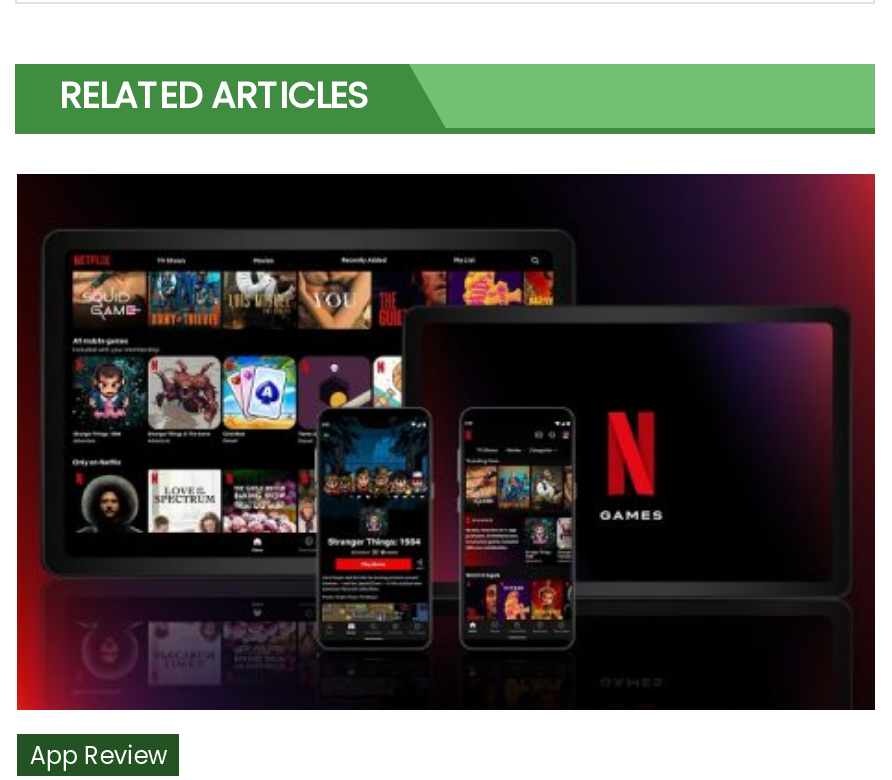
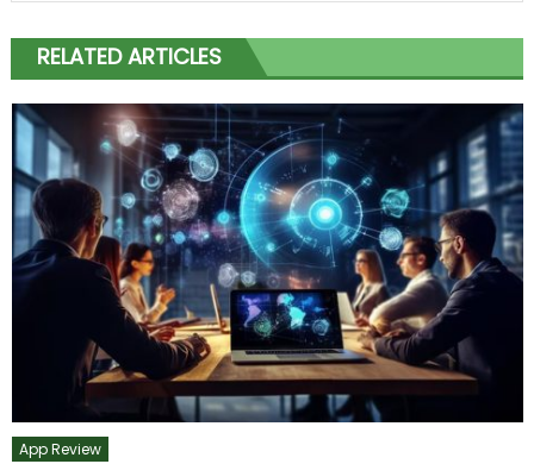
- [image]
+ [image]
